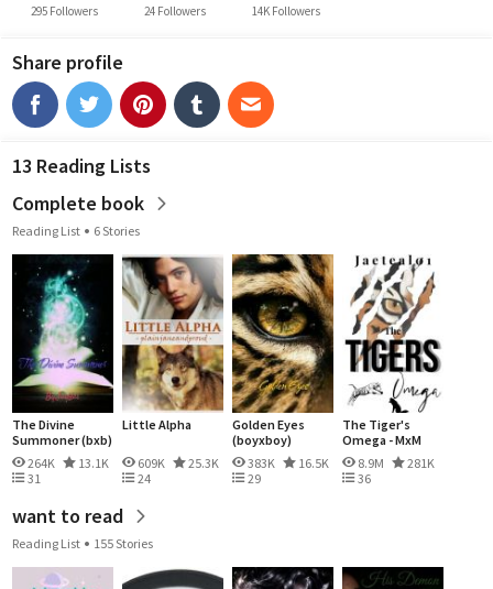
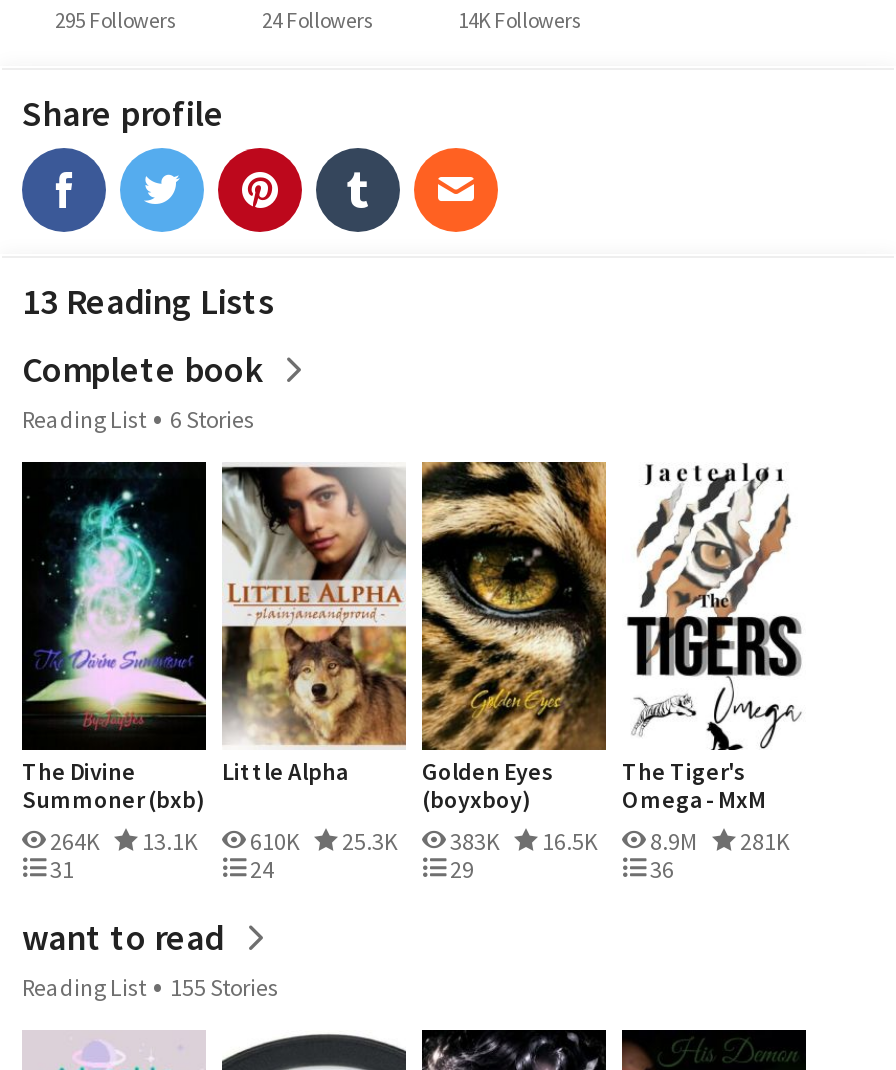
- 264K 13.1K 609K 25.3K 383K 16.5K 8.9M 281K
+ 264K 13.1K 610K 25.3K 383K 16.5K 8.9M 281K
